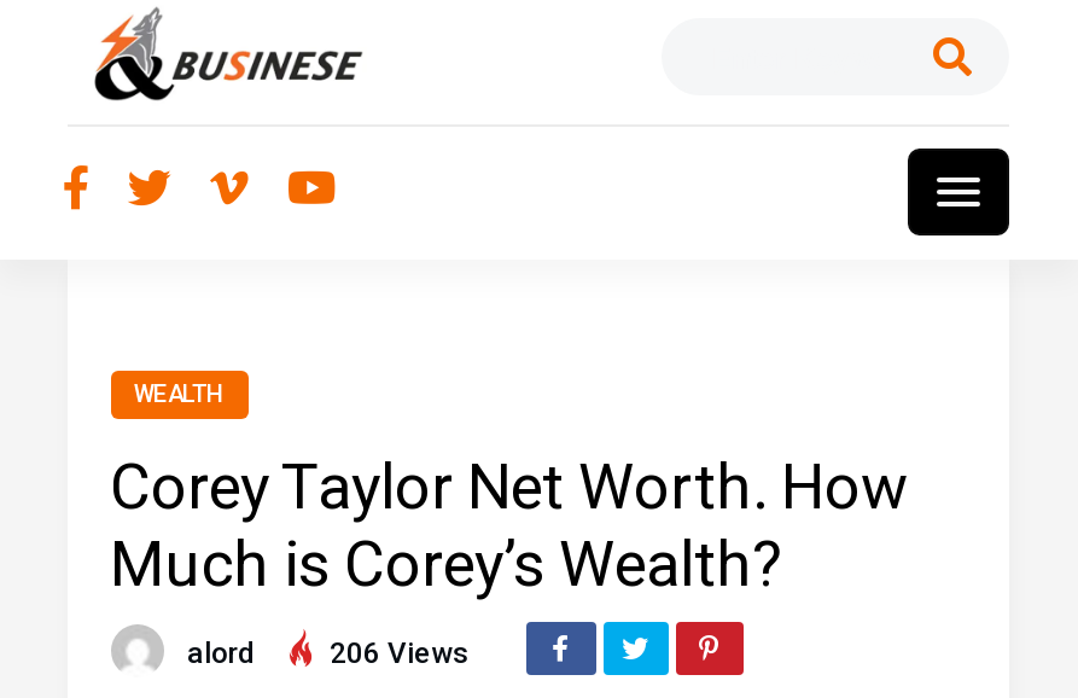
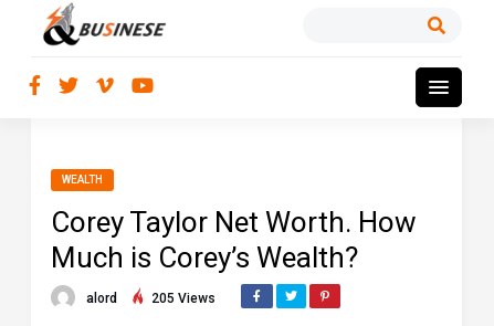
- alord 206 Views
+ alord 205 Views
